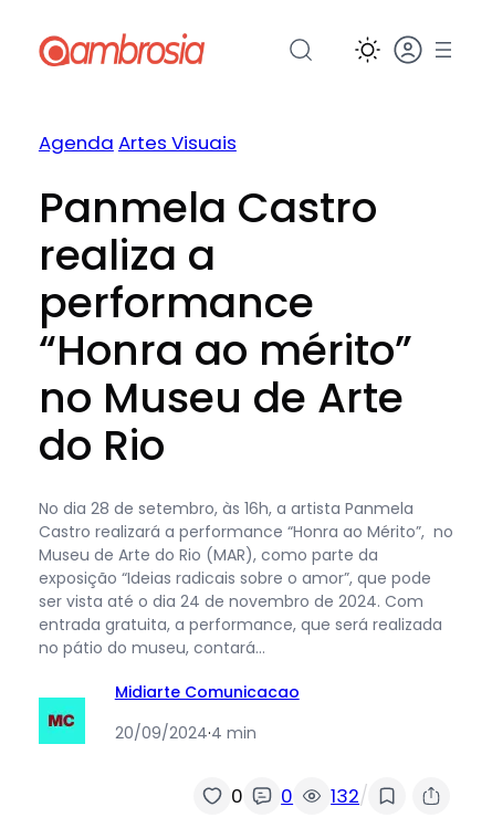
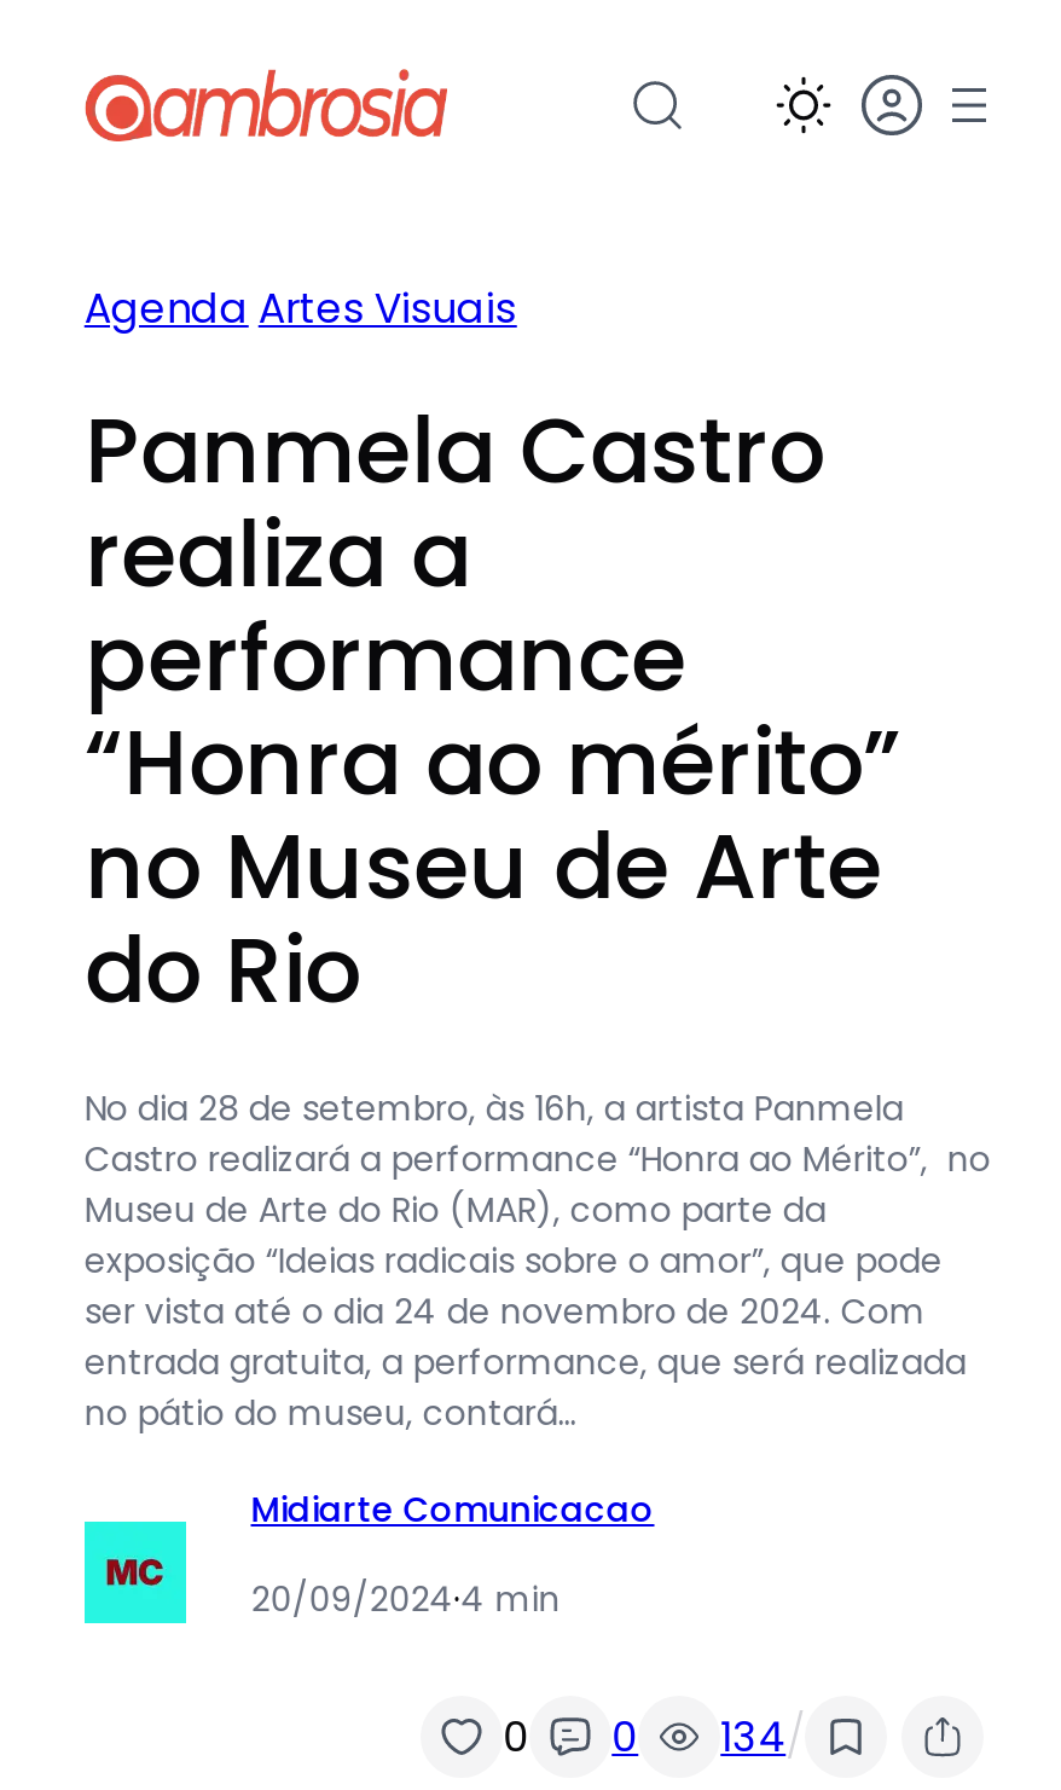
- 0 0 132 /
+ 0 0 134 /
